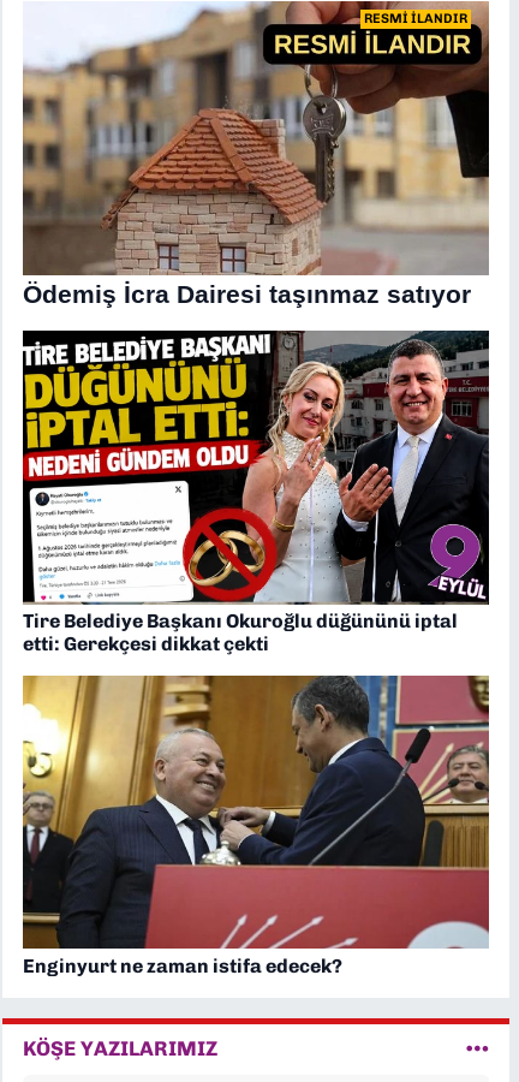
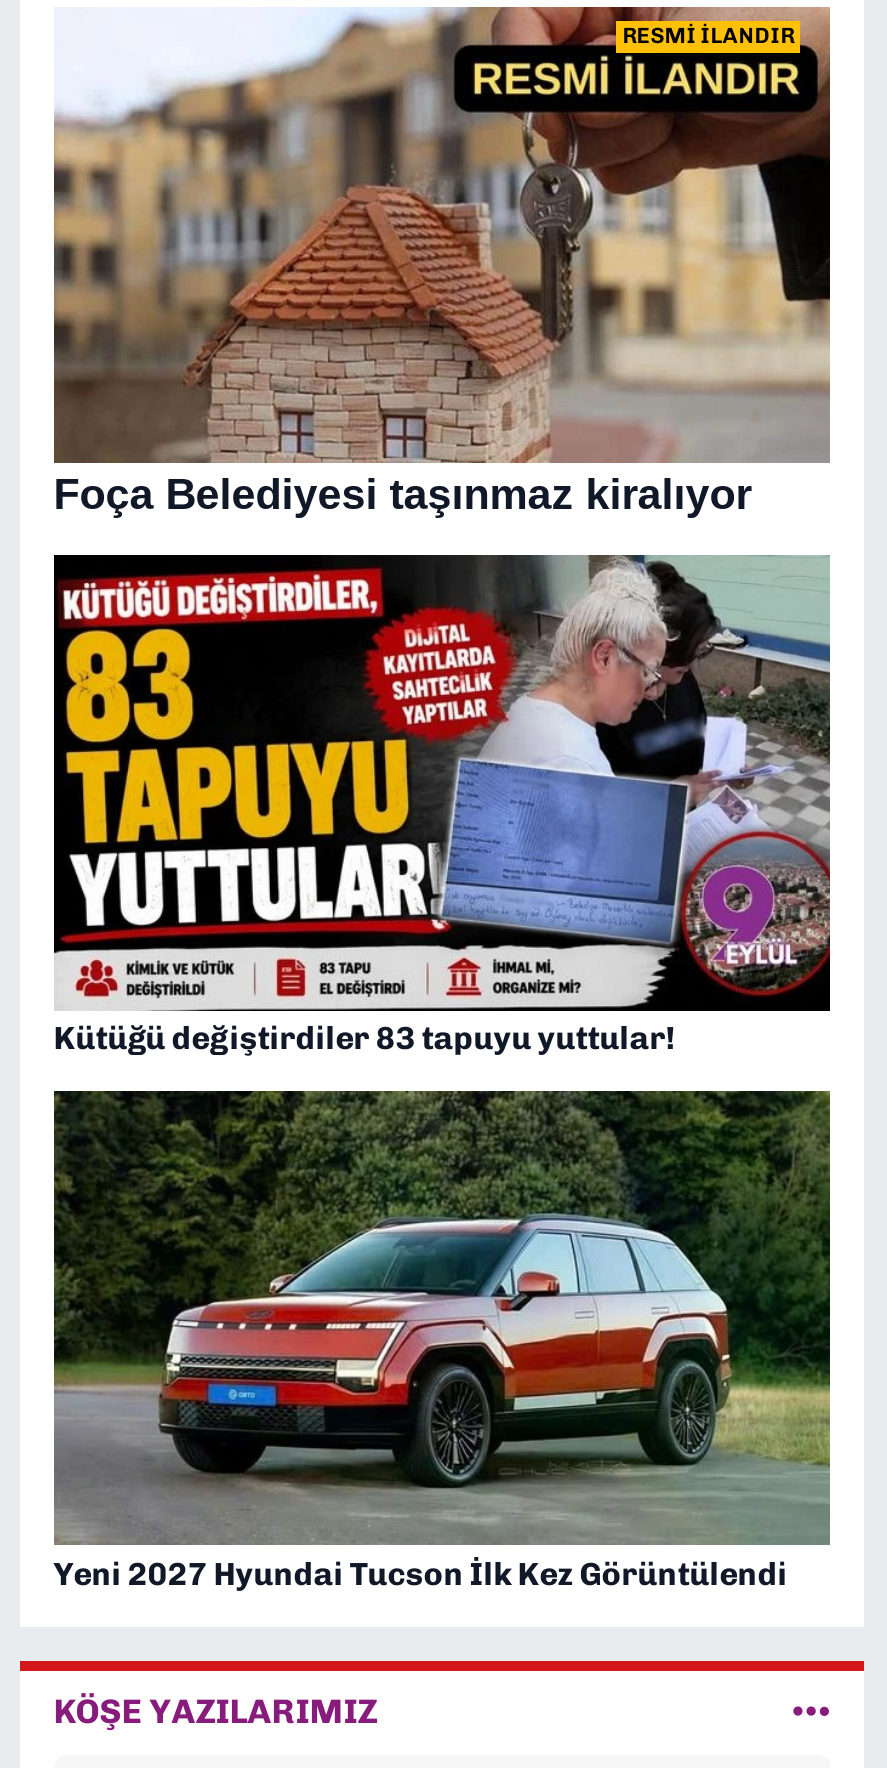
- Ödemiş İcra Dairesi taşınmaz satıyor
+ Foça Belediyesi taşınmaz kiralıyor

- [image]
- Tire Belediye Başkanı Okuroğlu düğününü iptal
- etti: Gerekçesi dikkat çekti
+ [image]
+ Kütüğü değiştirdiler 83 tapuyu yuttular!

- [image]
- Enginyurt ne zaman istifa edecek?
+ [image]
+ Yeni 2027 Hyundai Tucson İlk Kez Görüntülendi
